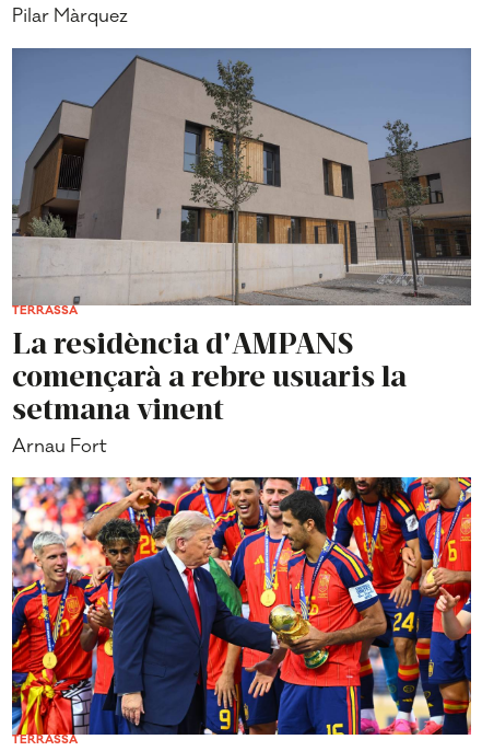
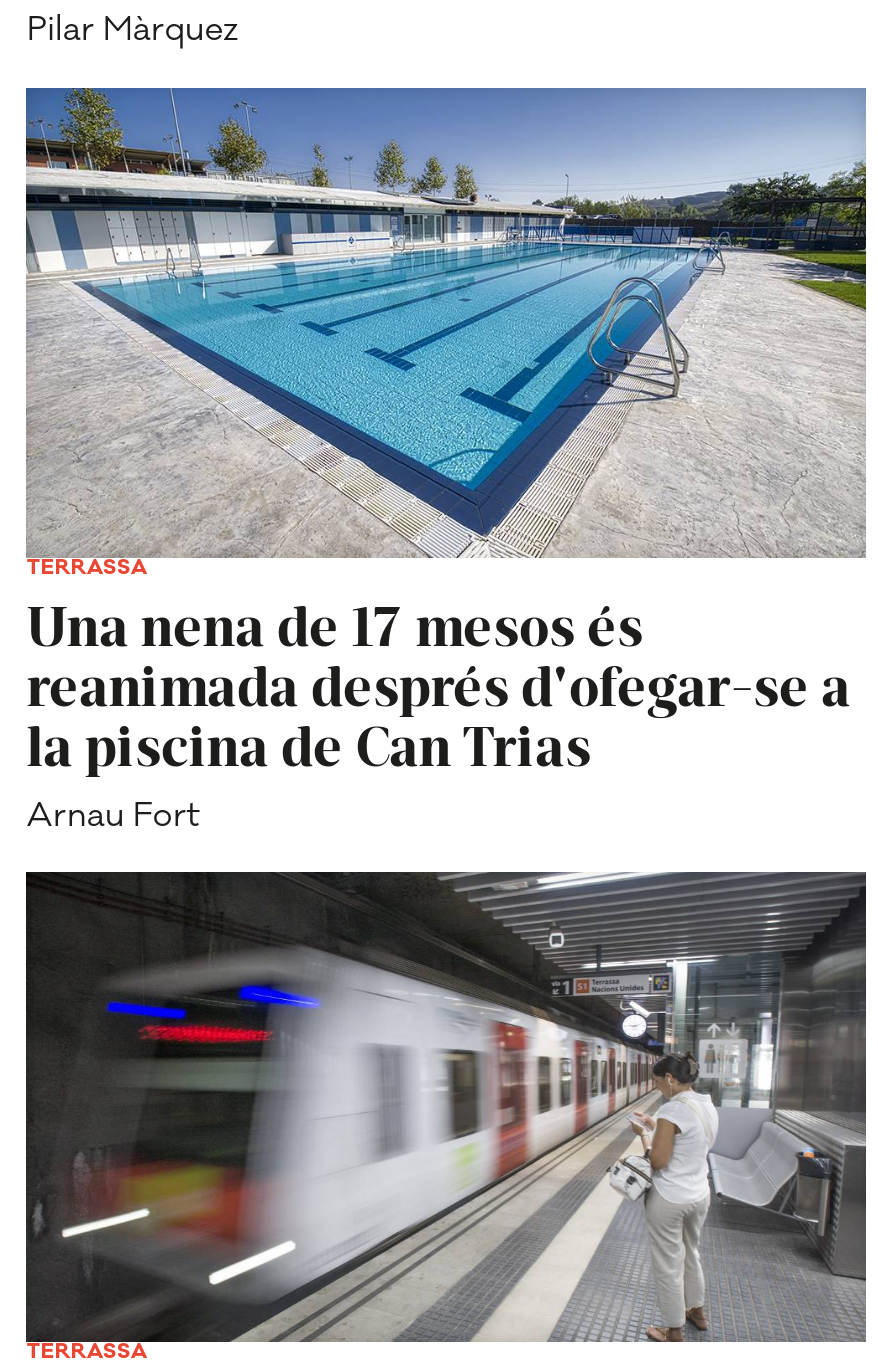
- [image]
- La residència d'AMPANS
- començarà a rebre usuaris la
- setmana vinent
+ [image]
+ Una nena de 17 mesos és
+ reanimada després d'ofegar-se a
+ la piscina de Can Trias

- [image]
+ [image]
